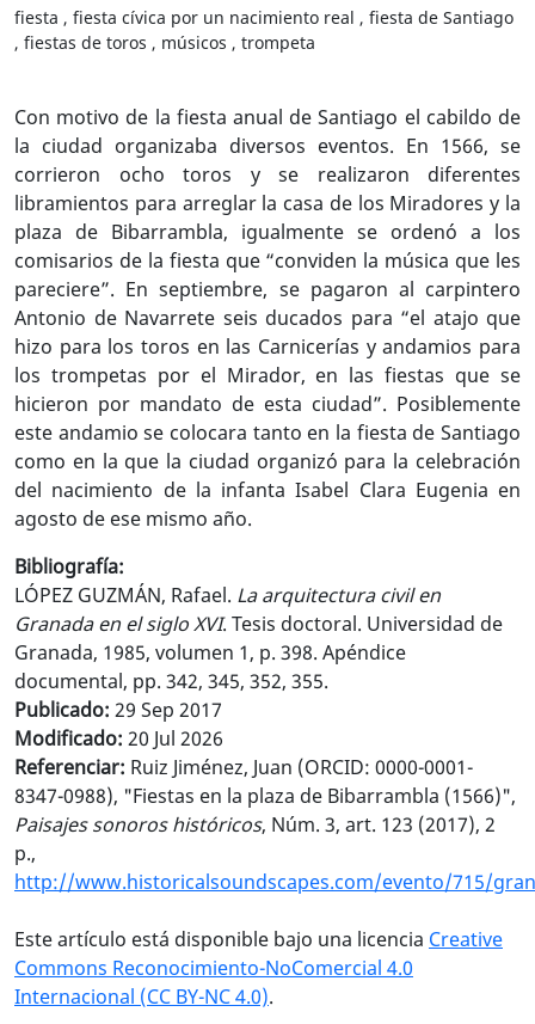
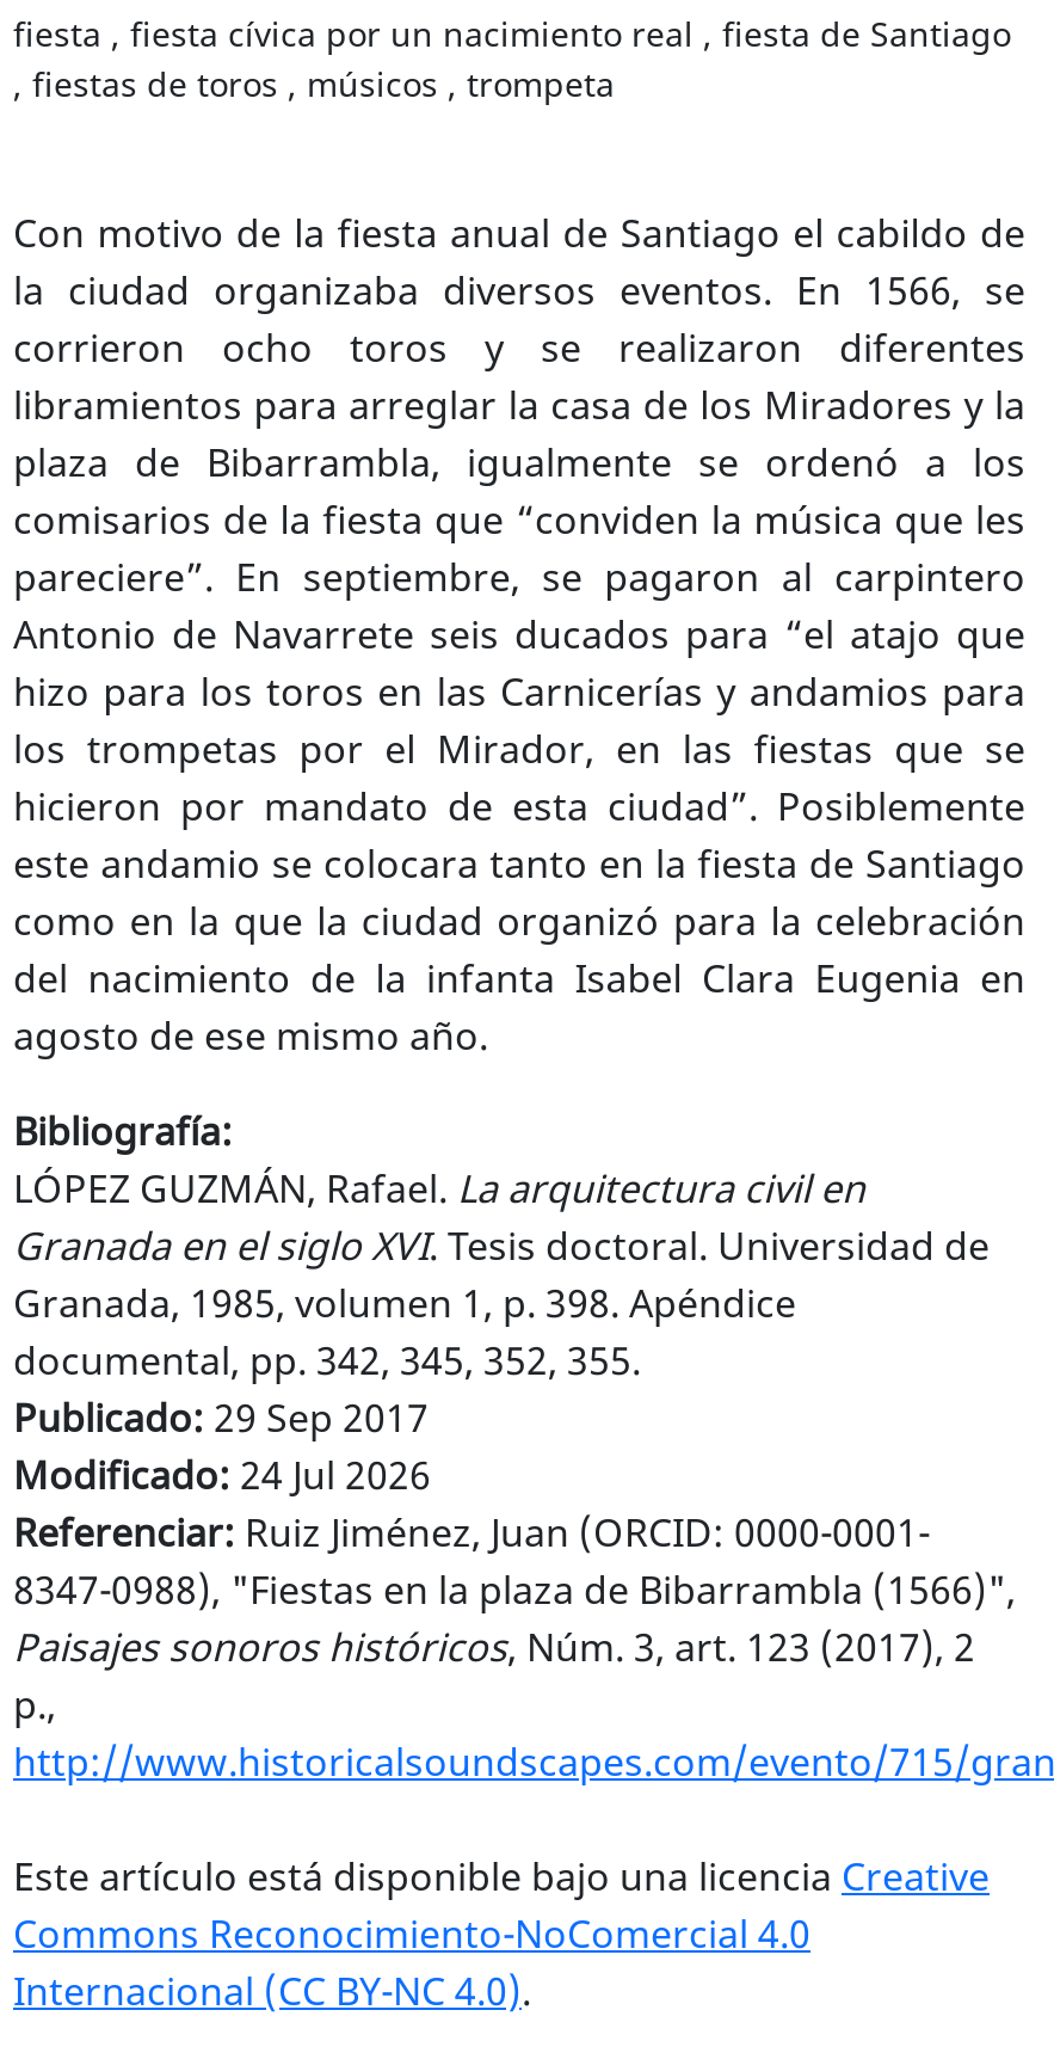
- Modificado: 20 Jul 2026
+ Modificado: 24 Jul 2026
